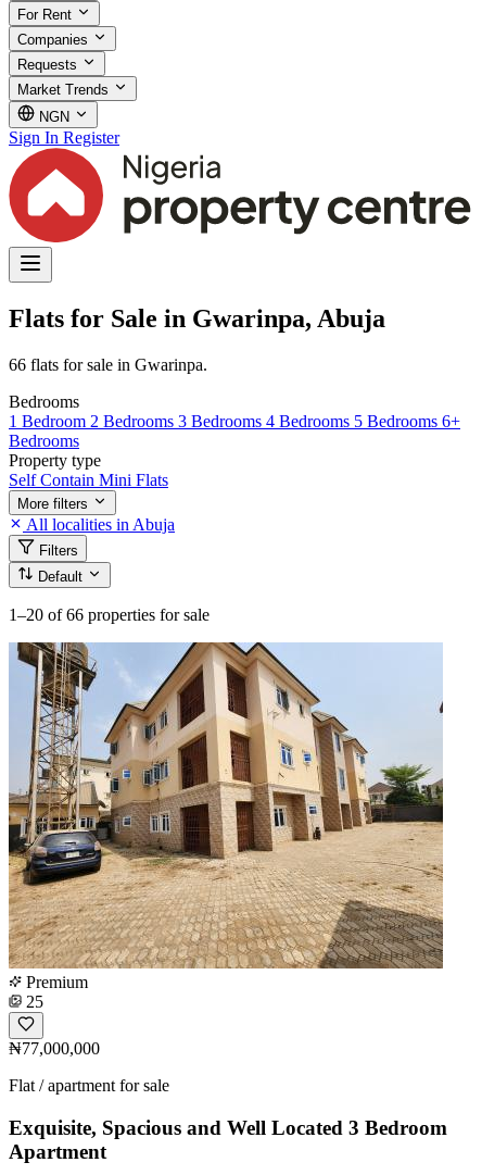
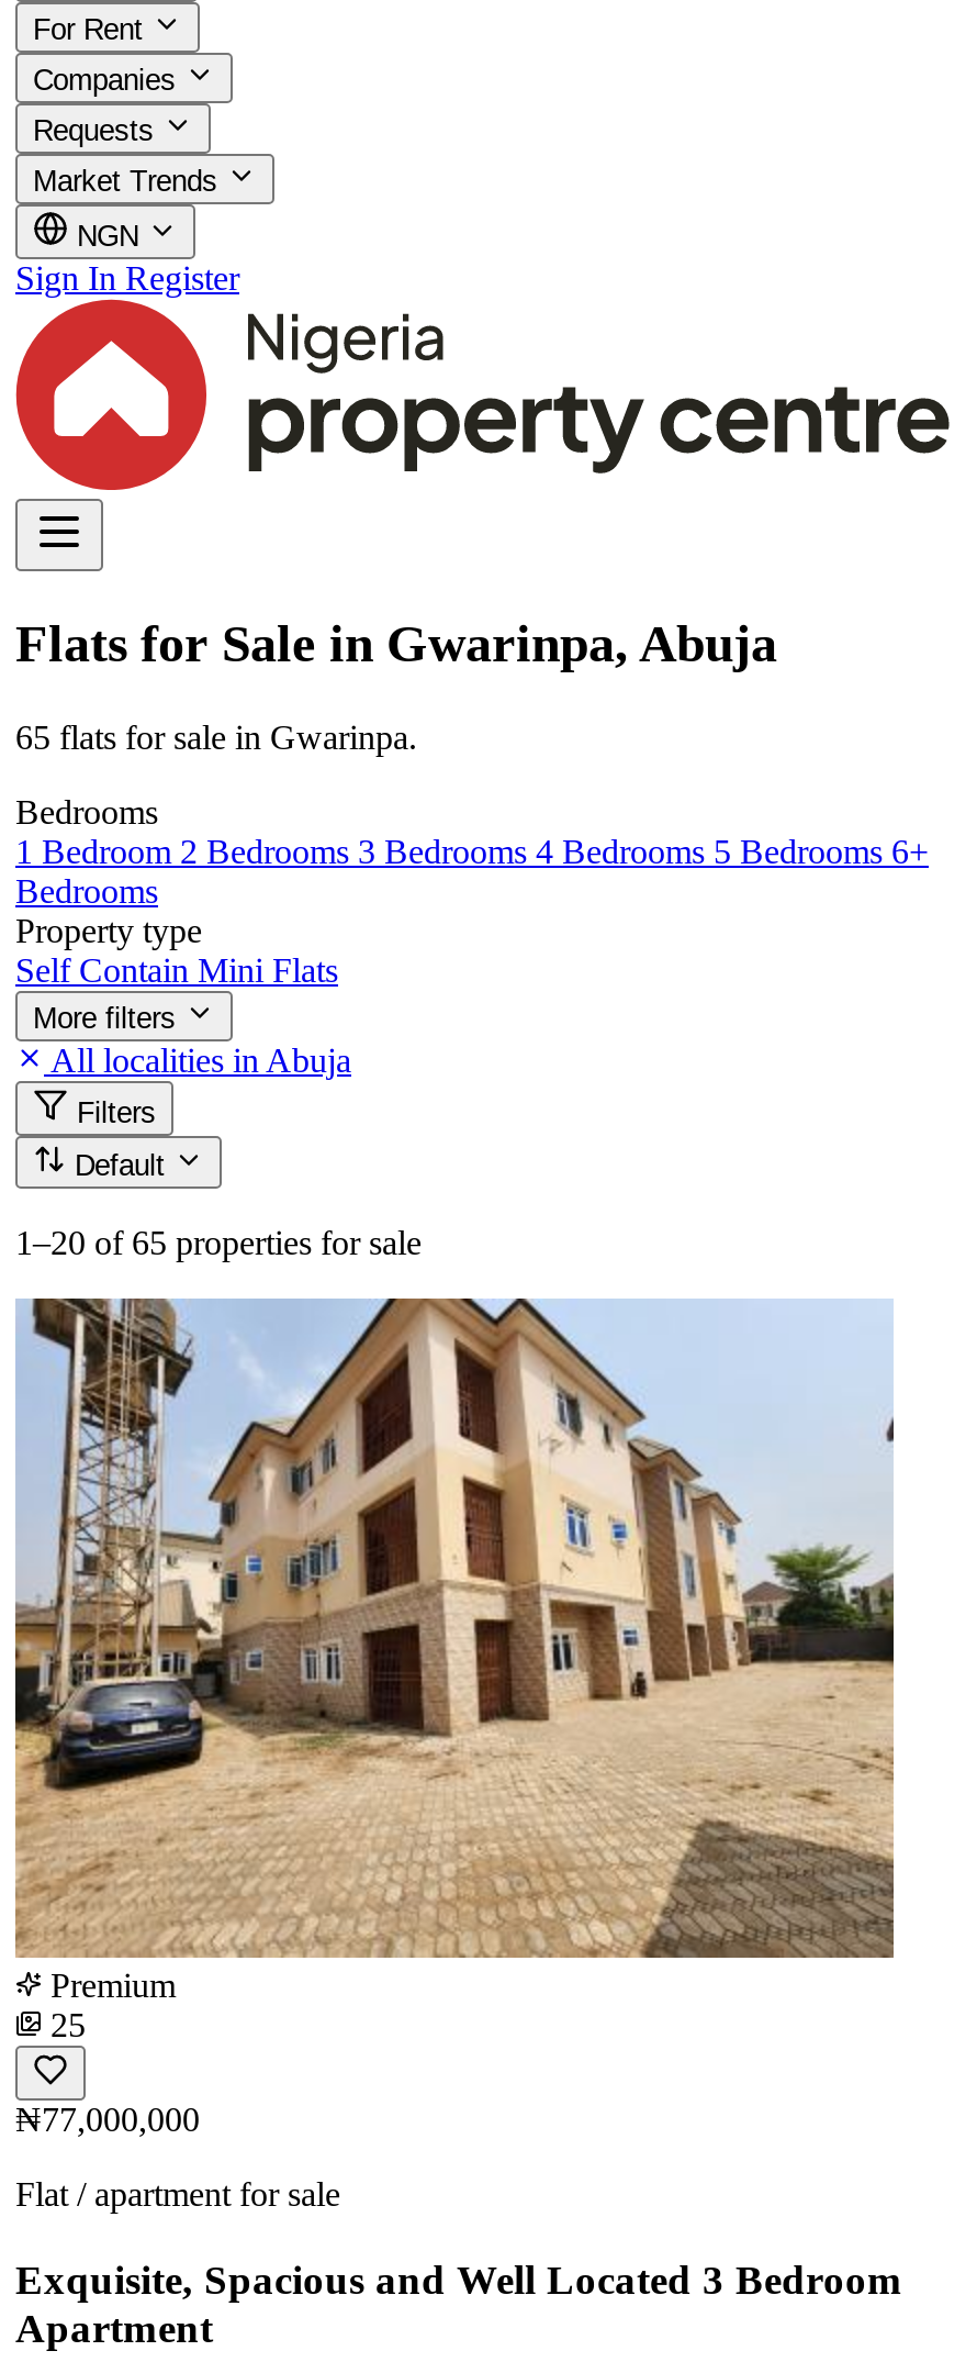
- 66 flats for sale in Gwarinpa.
+ 65 flats for sale in Gwarinpa.

- 1–20 of 66 properties for sale
+ 1–20 of 65 properties for sale
